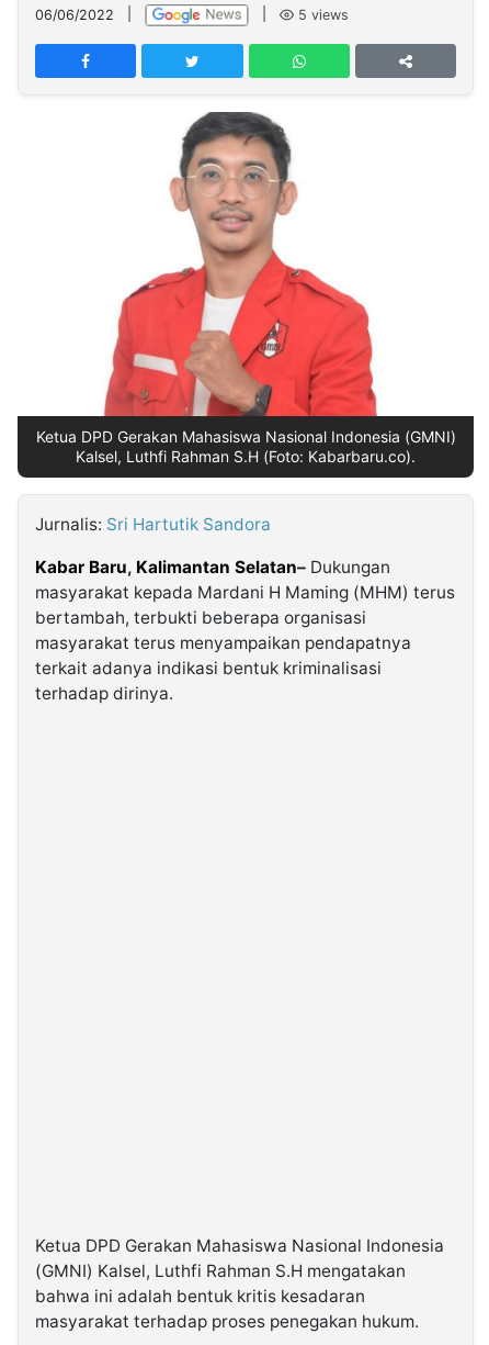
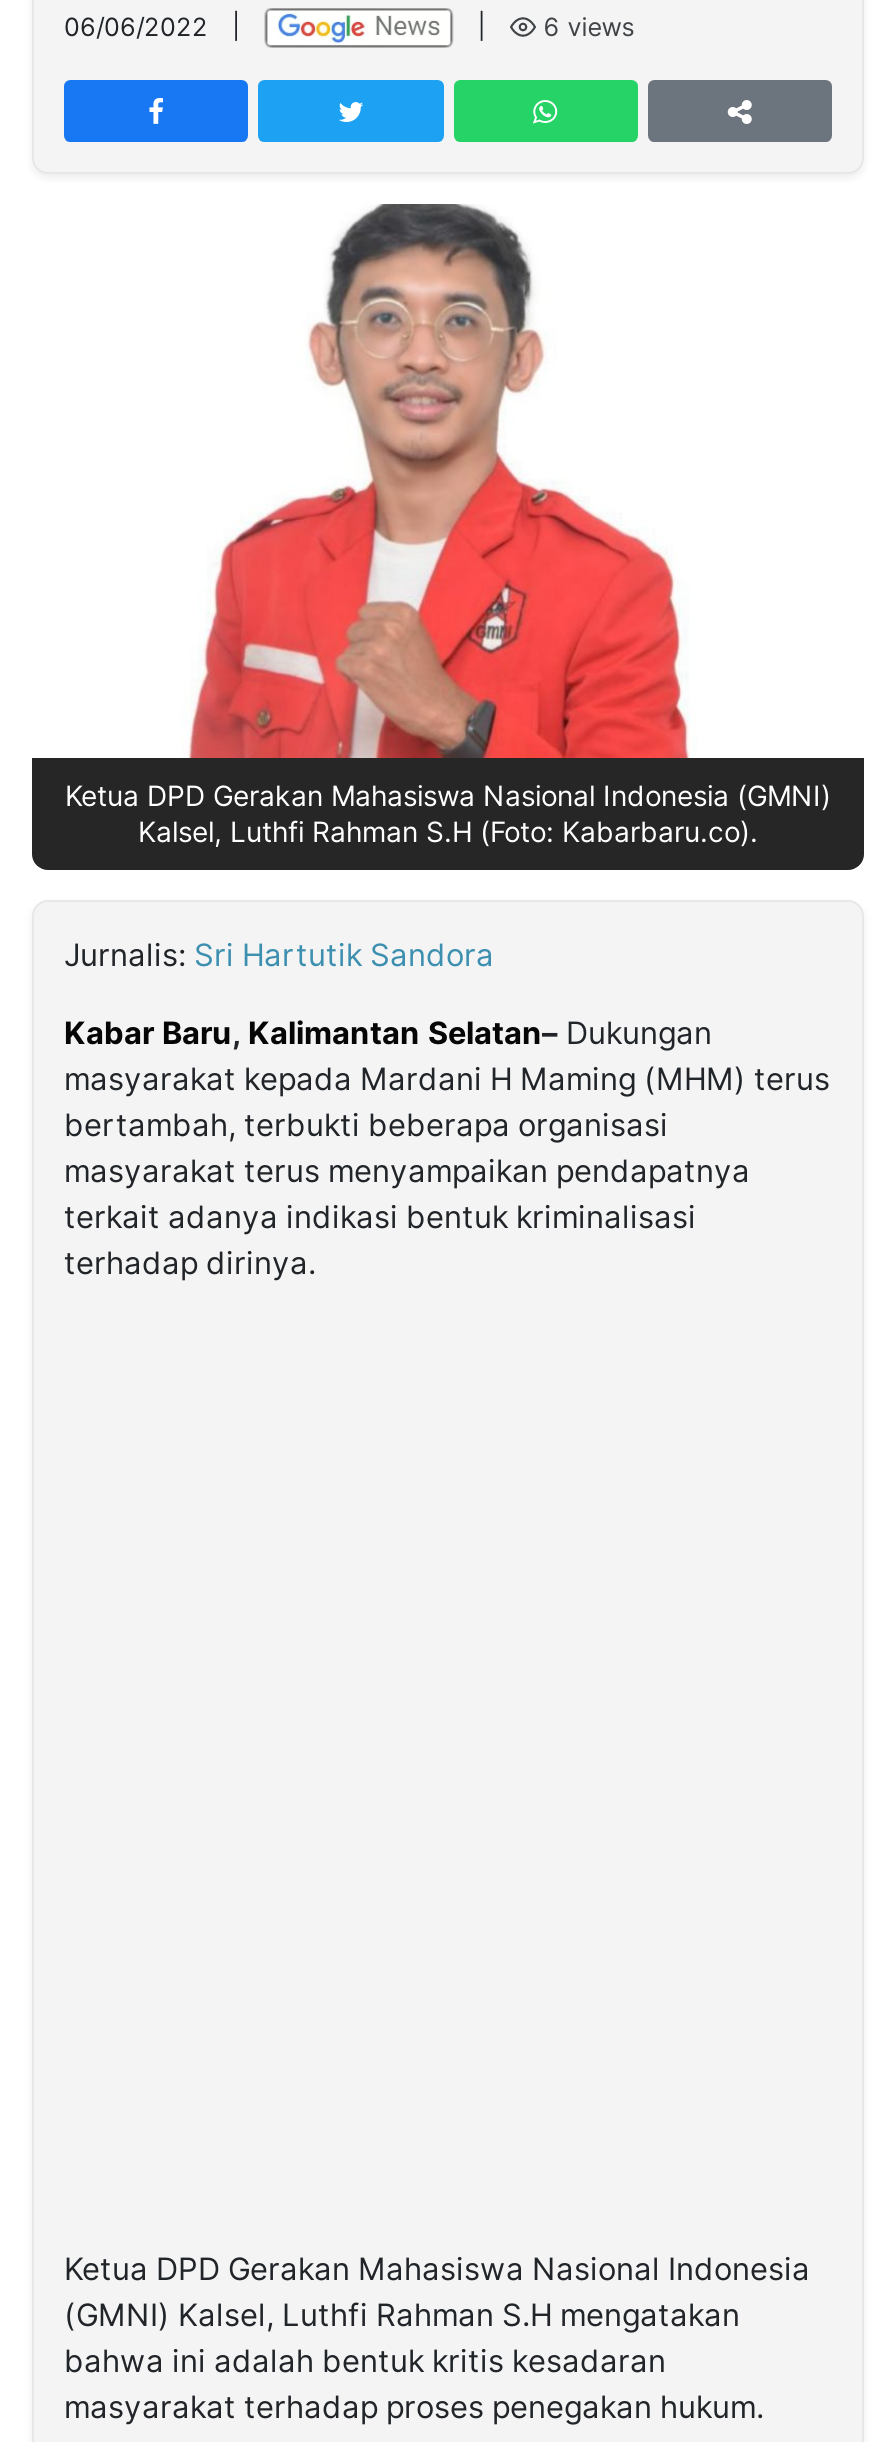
- 5 views
+ 6 views
